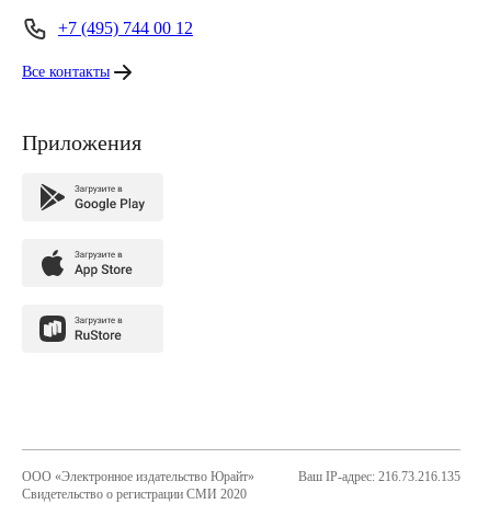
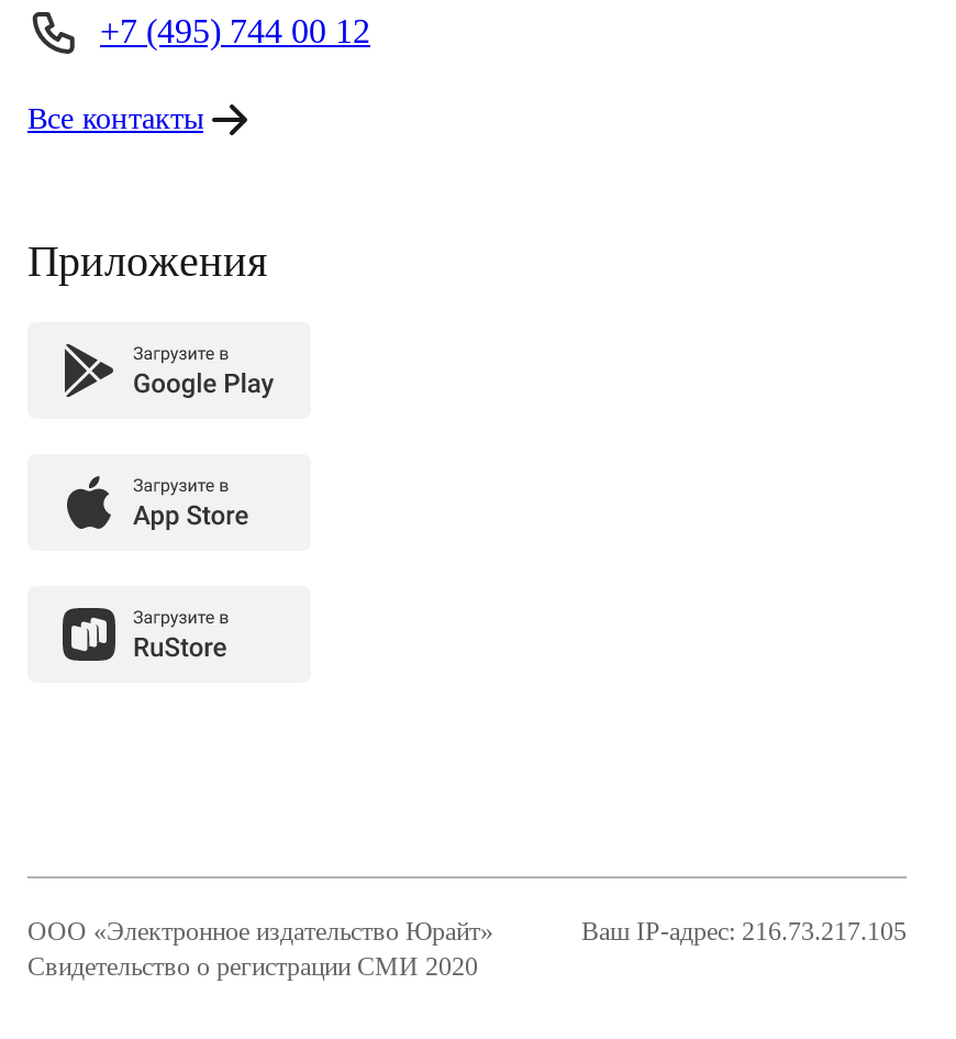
- Ваш IP-адрес: 216.73.216.135
+ Ваш IP-адрес: 216.73.217.105
